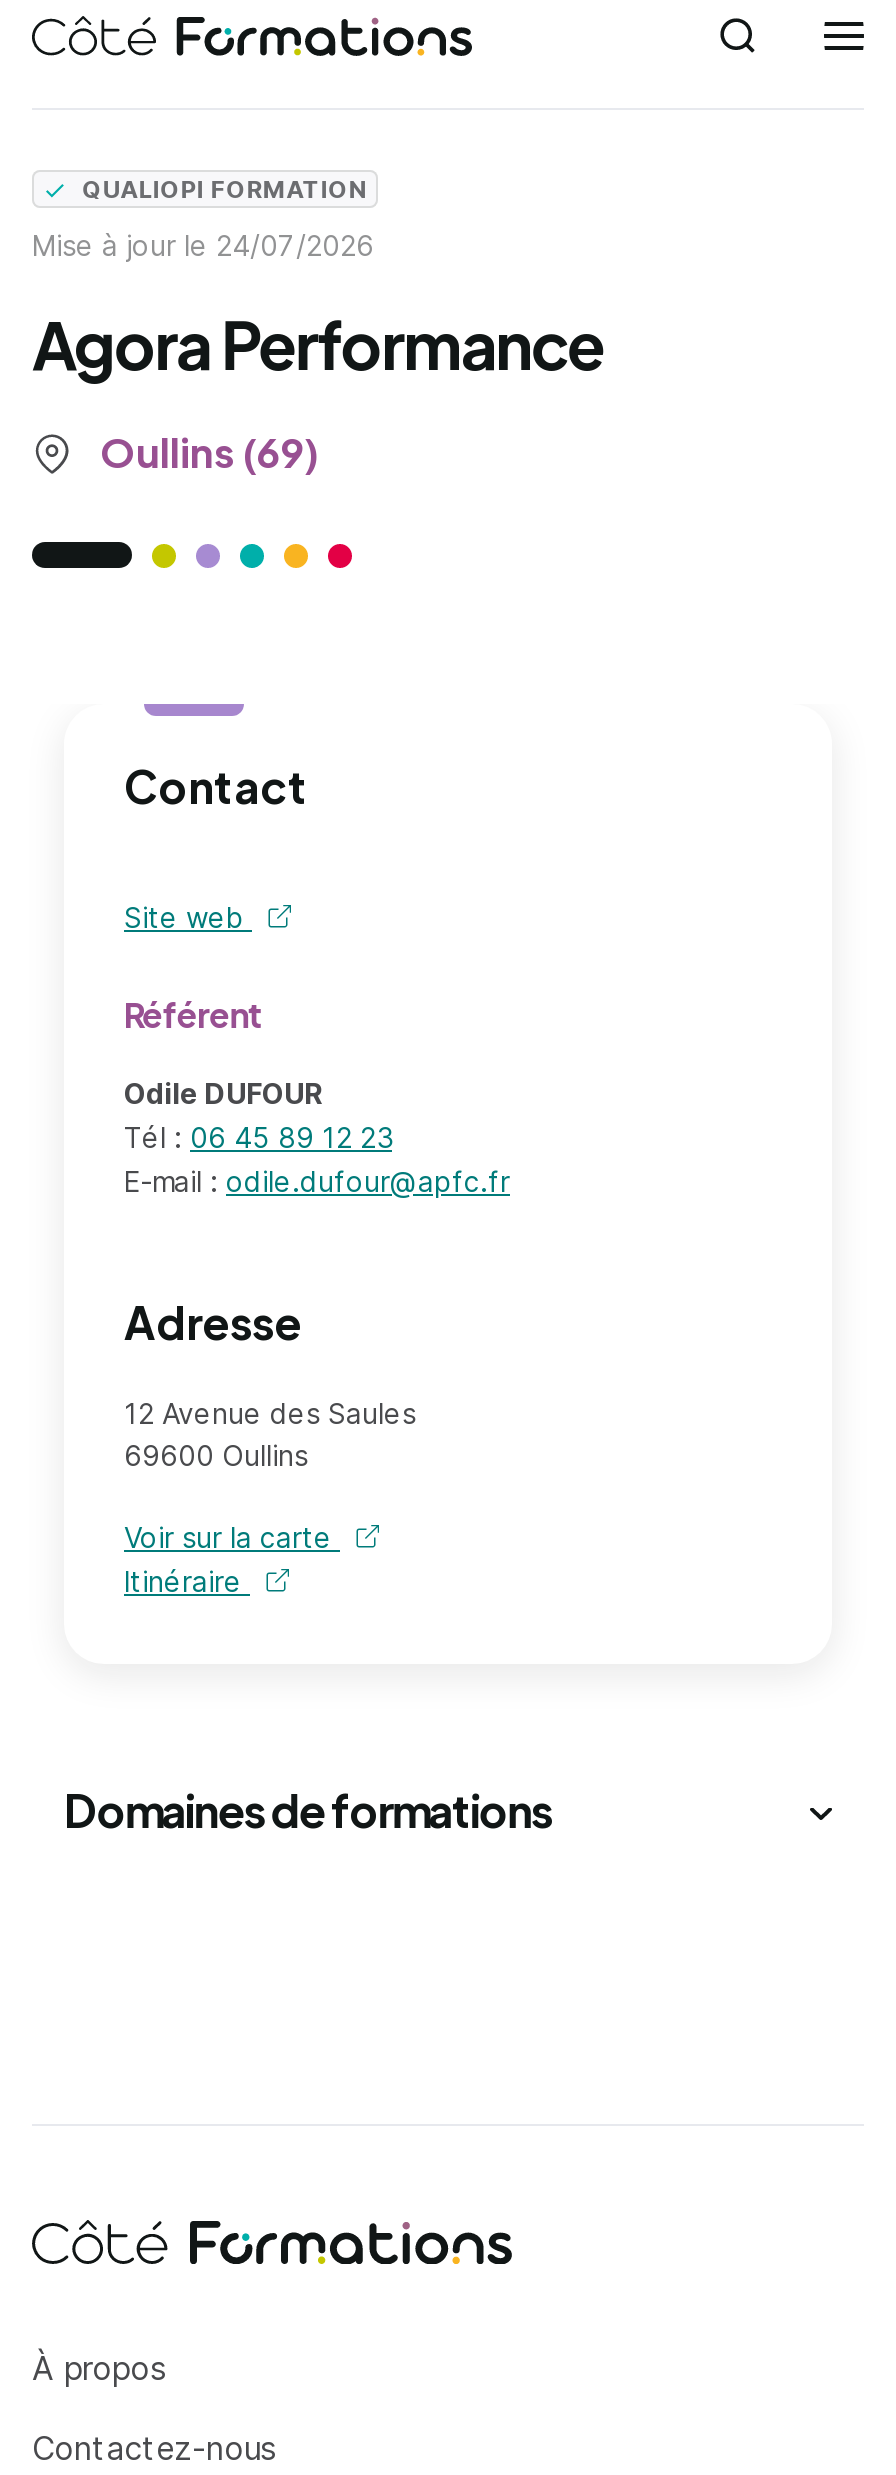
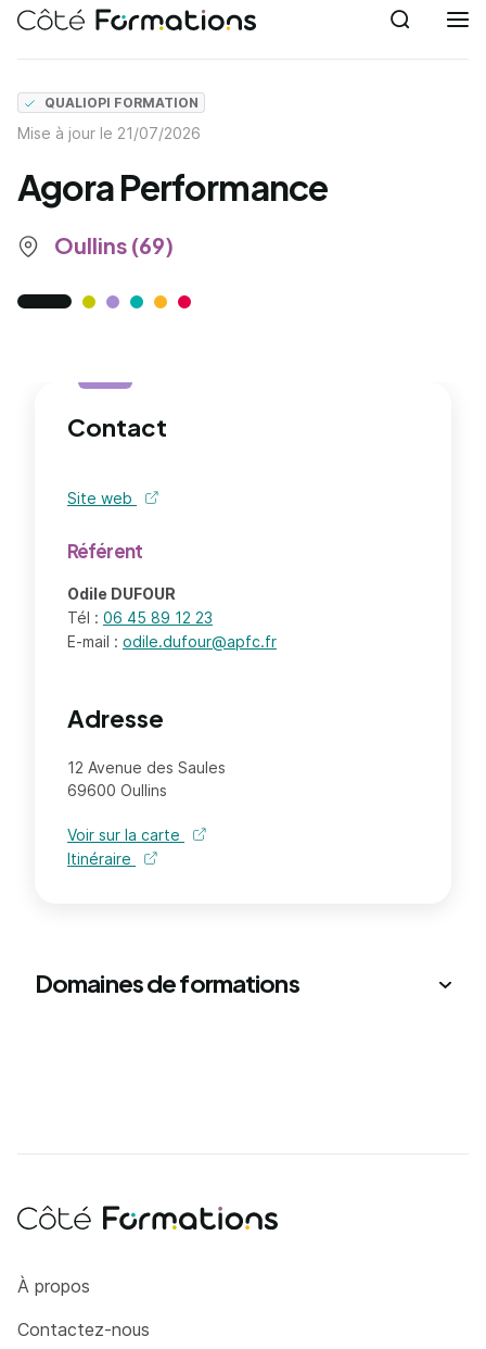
- Mise à jour le 24/07/2026
+ Mise à jour le 21/07/2026
